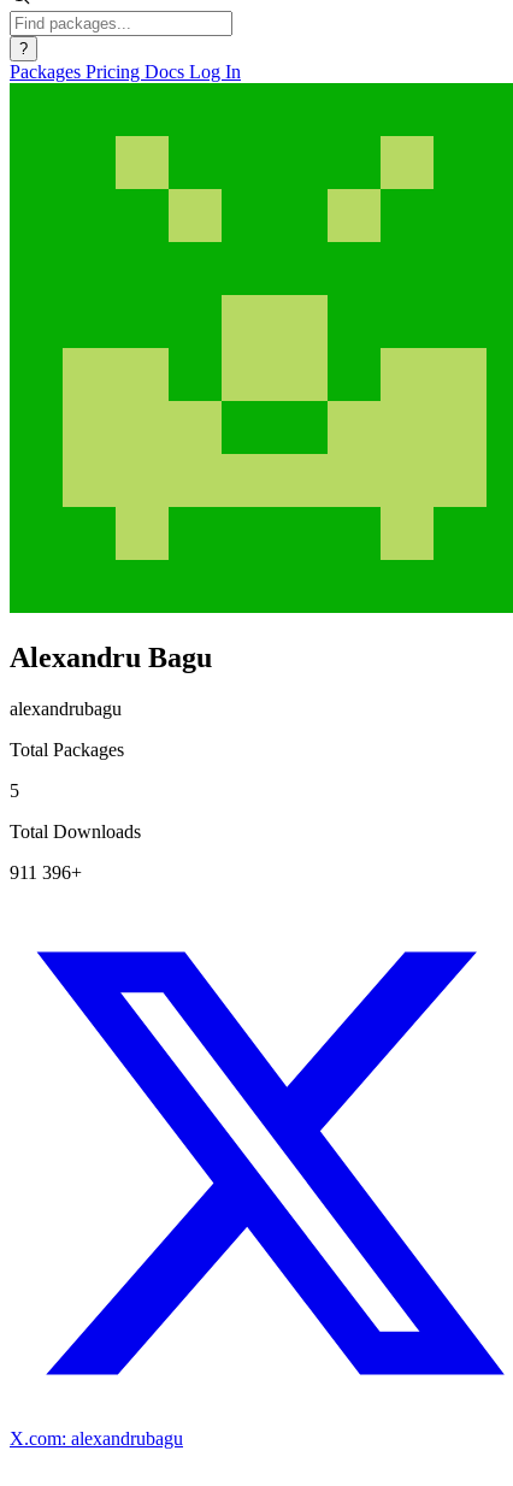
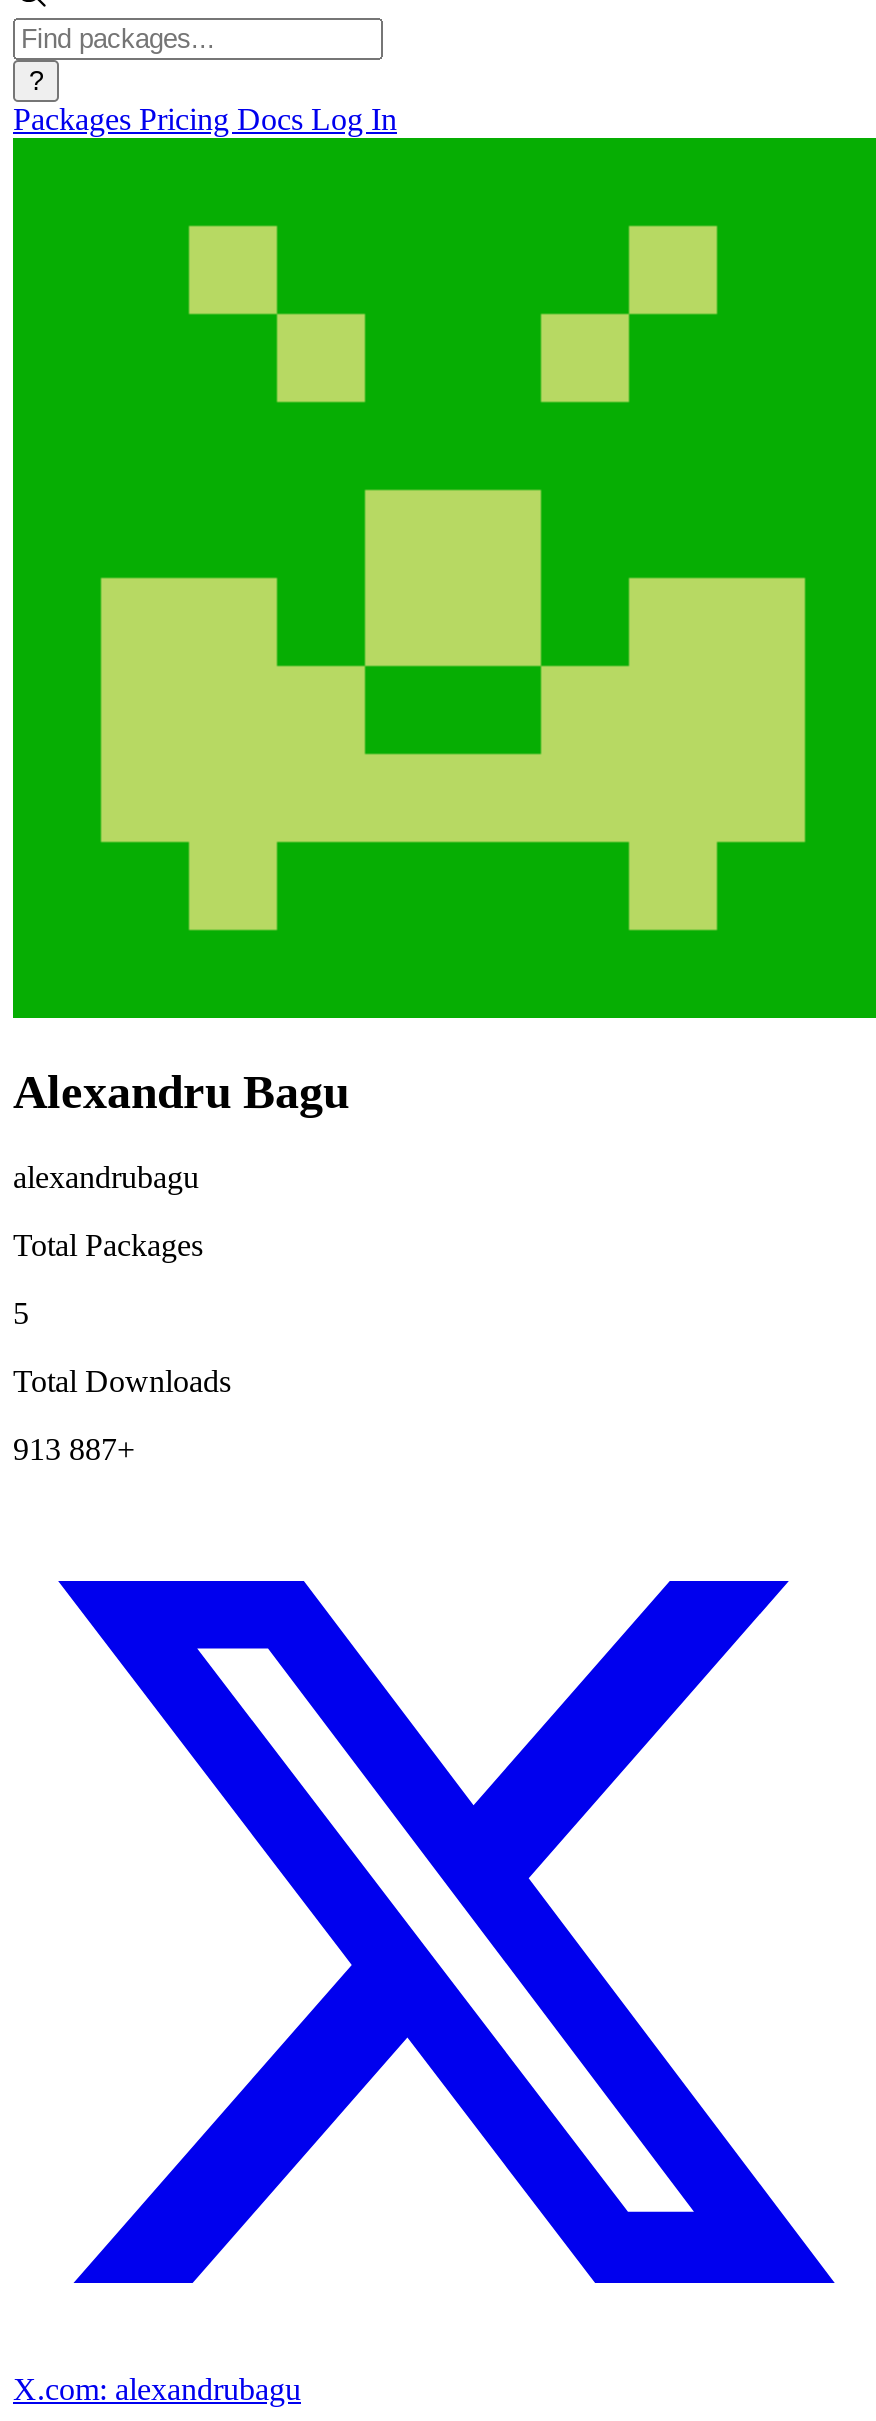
- 911 396+
+ 913 887+
